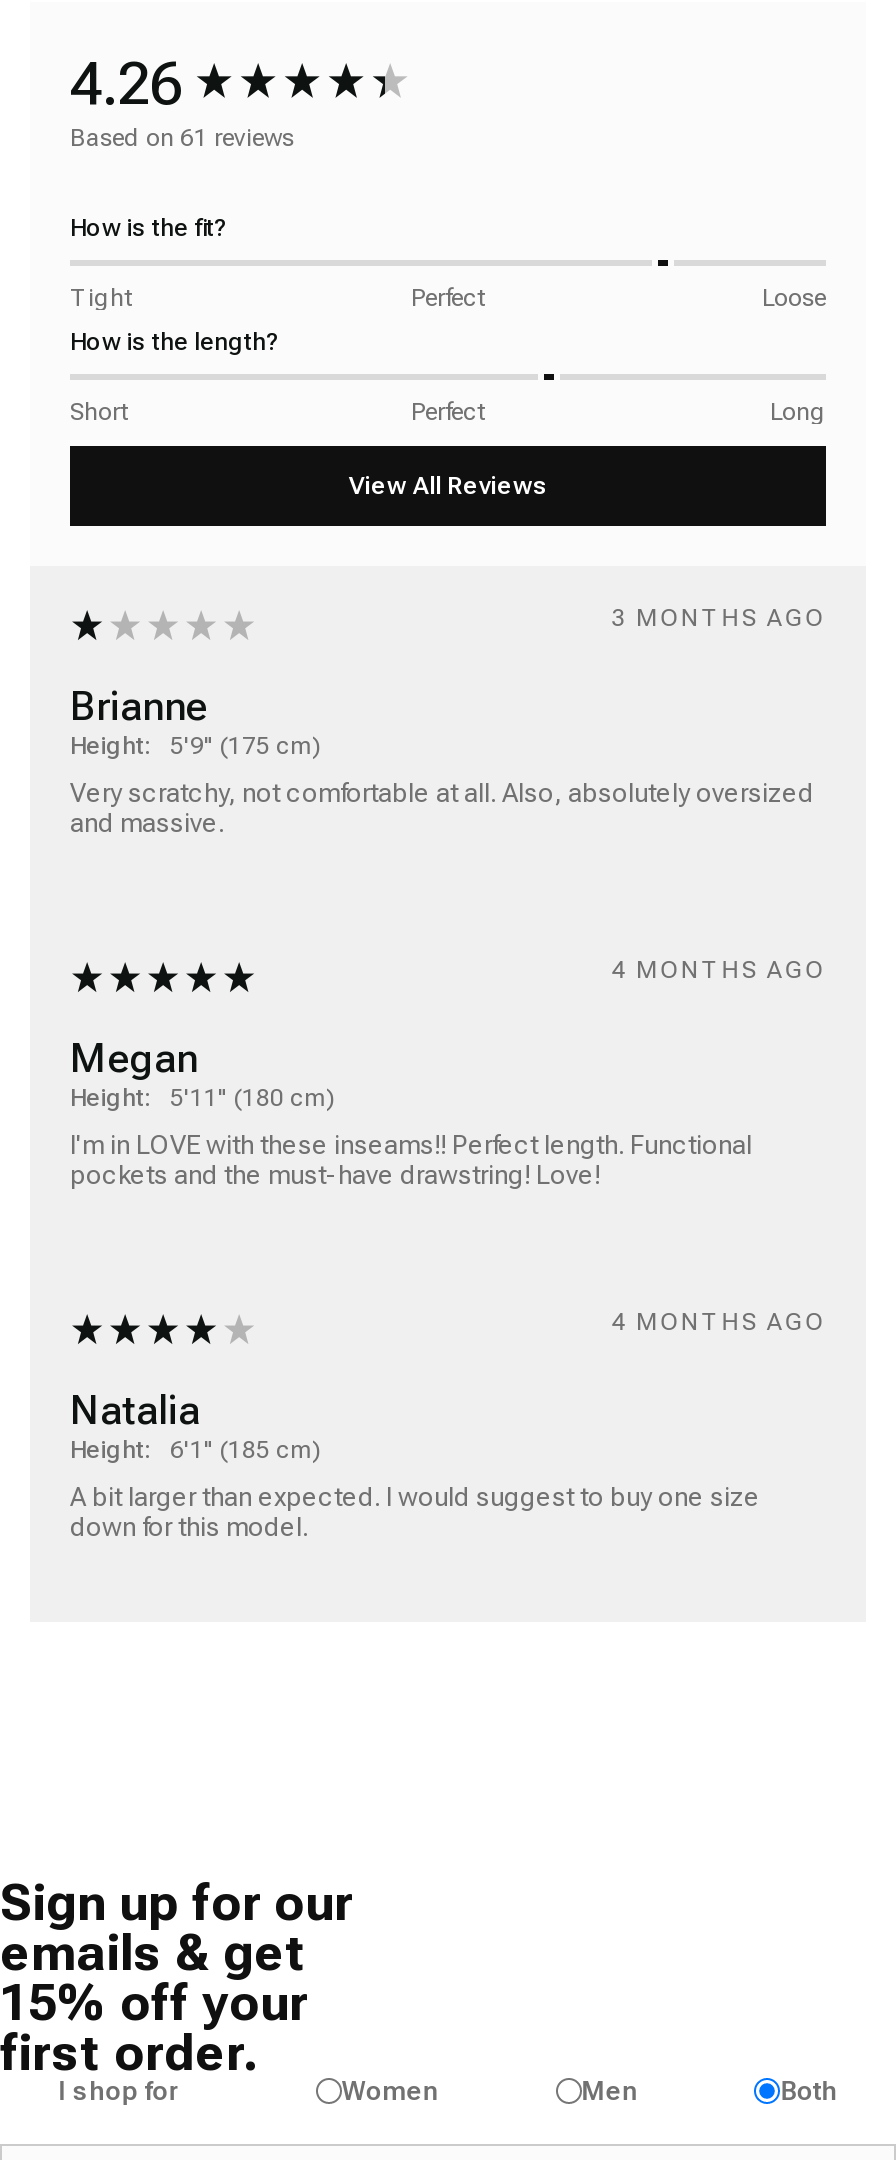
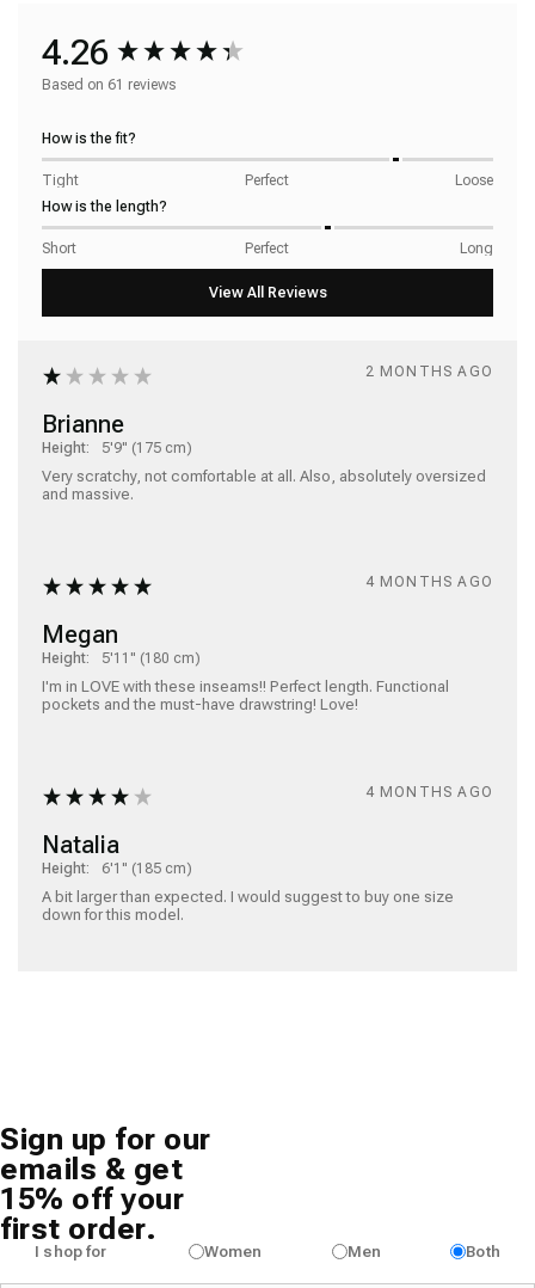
- 3 MONTHS AGO
+ 2 MONTHS AGO
